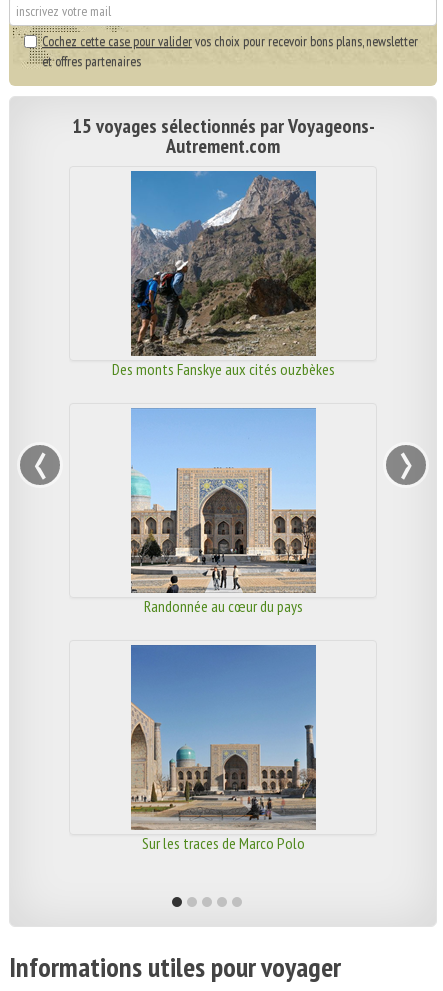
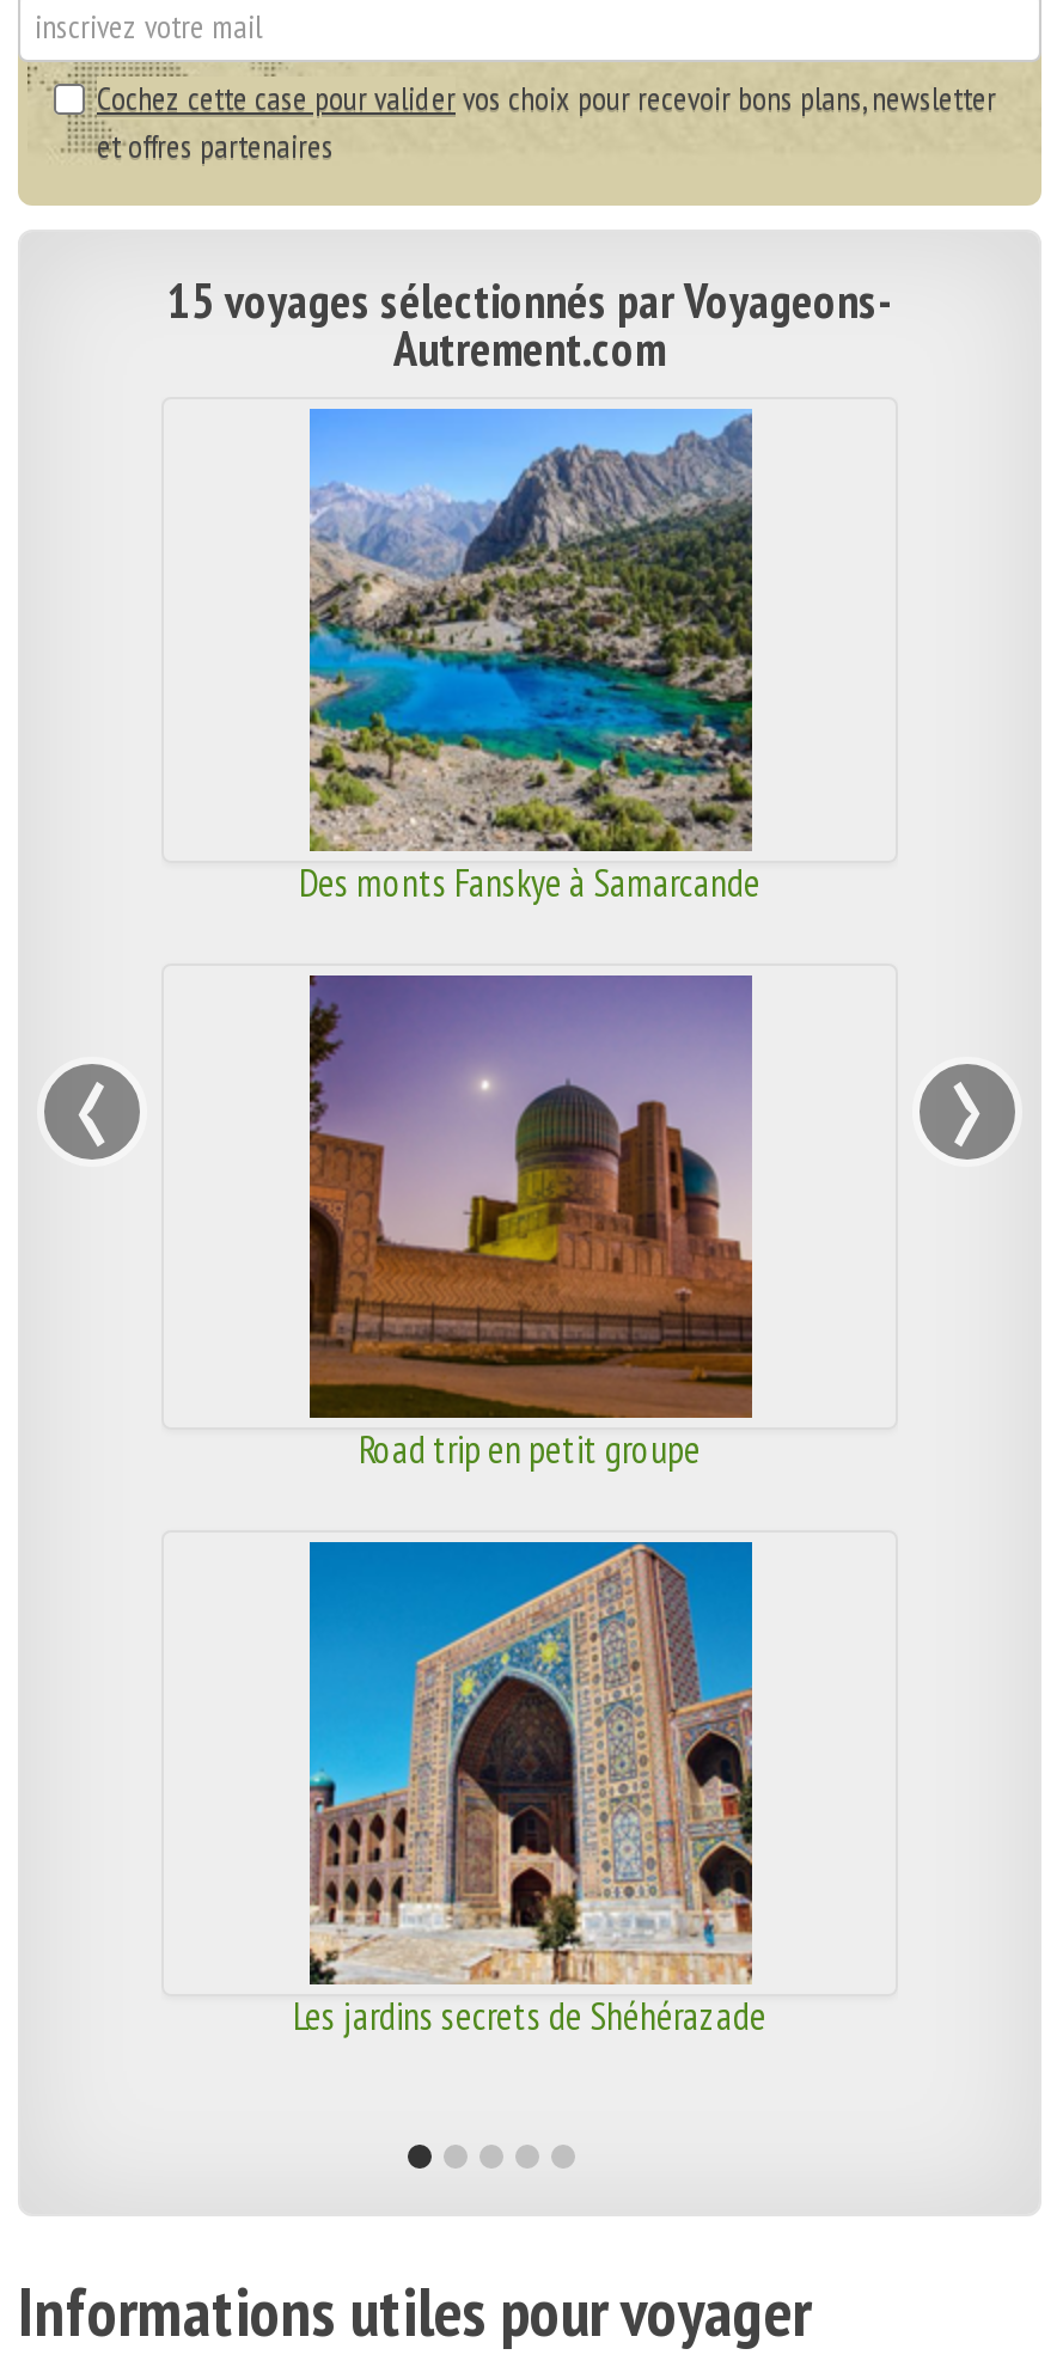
- [image]
- Des monts Fanskye aux cités ouzbèkes
+ [image]
+ Des monts Fanskye à Samarcande

- [image]
- Randonnée au cœur du pays
+ [image]
+ Road trip en petit groupe

- [image]
- Sur les traces de Marco Polo
+ [image]
+ Les jardins secrets de Shéhérazade
